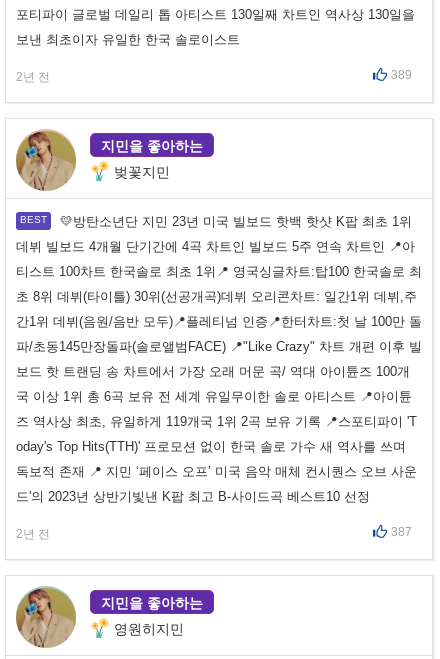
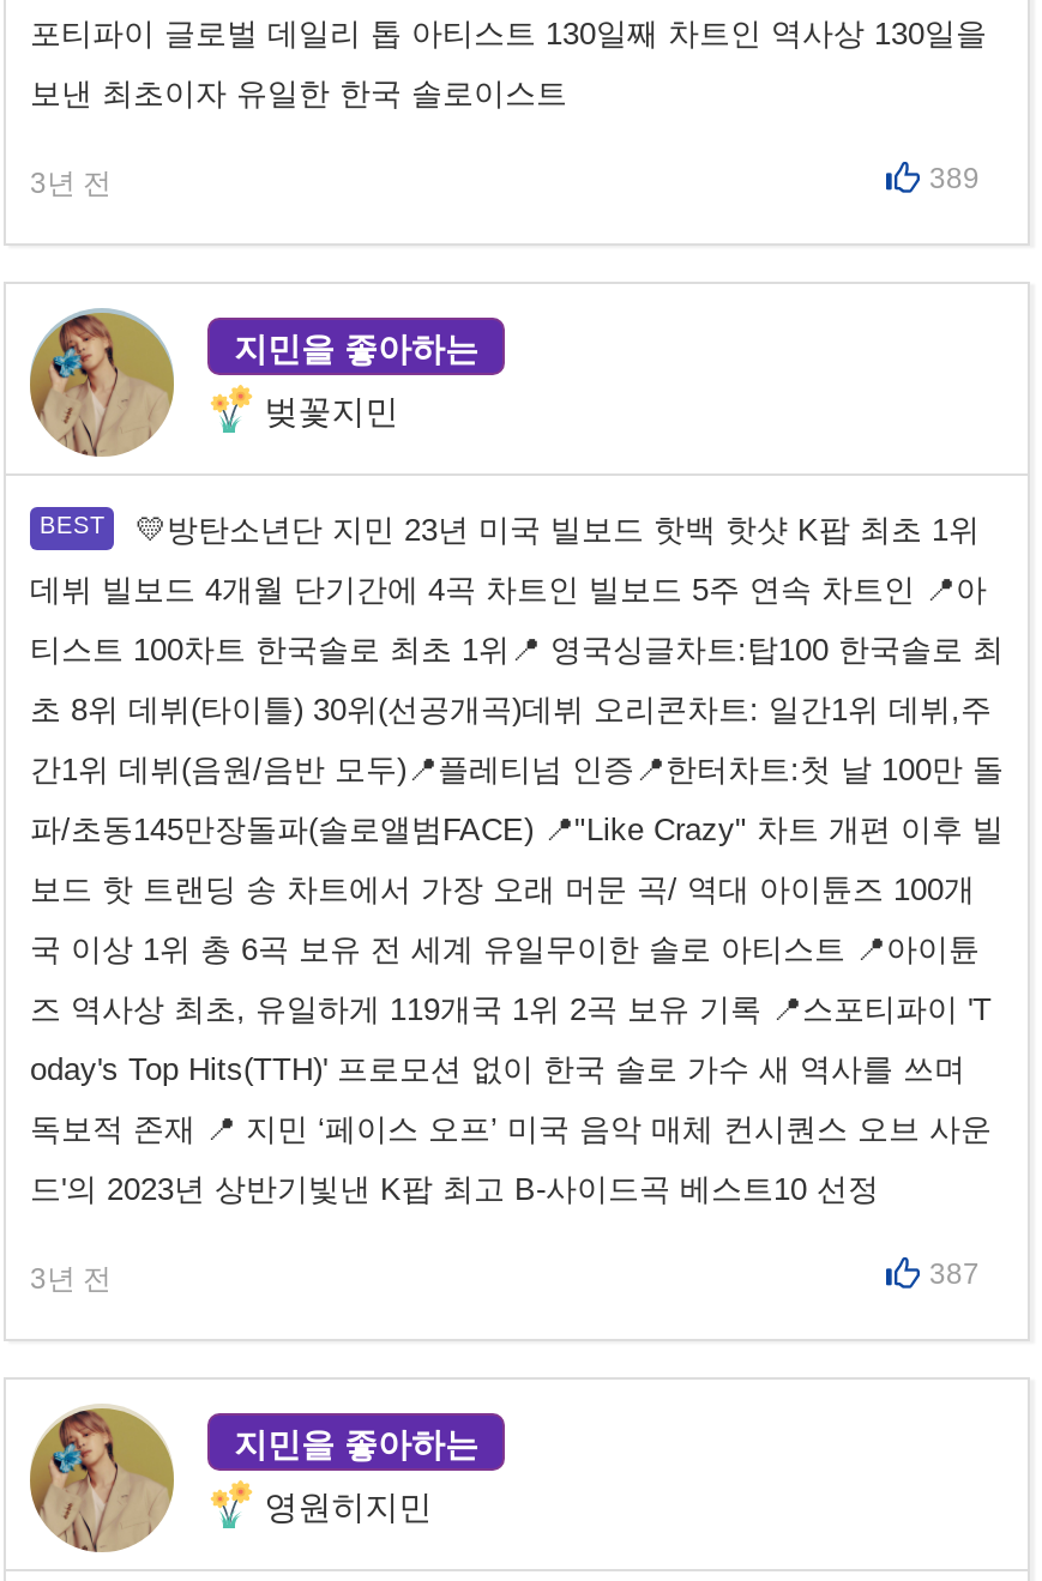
- 2년 전
+ 3년 전

- 2년 전
+ 3년 전
